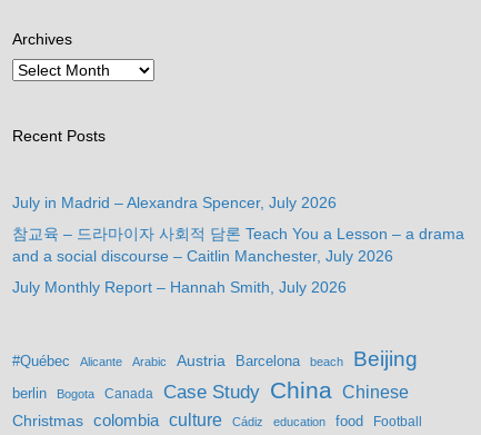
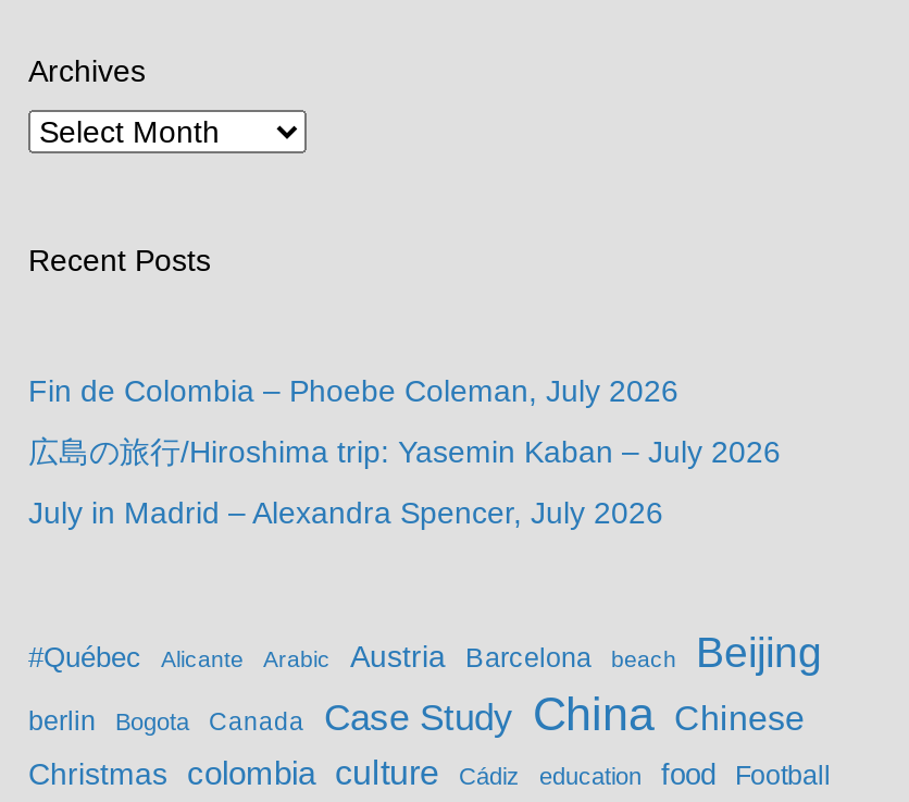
+ Fin de Colombia – Phoebe Coleman, July 2026
+ 広島の旅行/Hiroshima trip: Yasemin Kaban – July 2026

moved down: July in Madrid – Alexandra Spencer, July 2026

- 참교육 – 드라마이자 사회적 담론 Teach You a Lesson – a drama
- and a social discourse – Caitlin Manchester, July 2026
- July Monthly Report – Hannah Smith, July 2026
